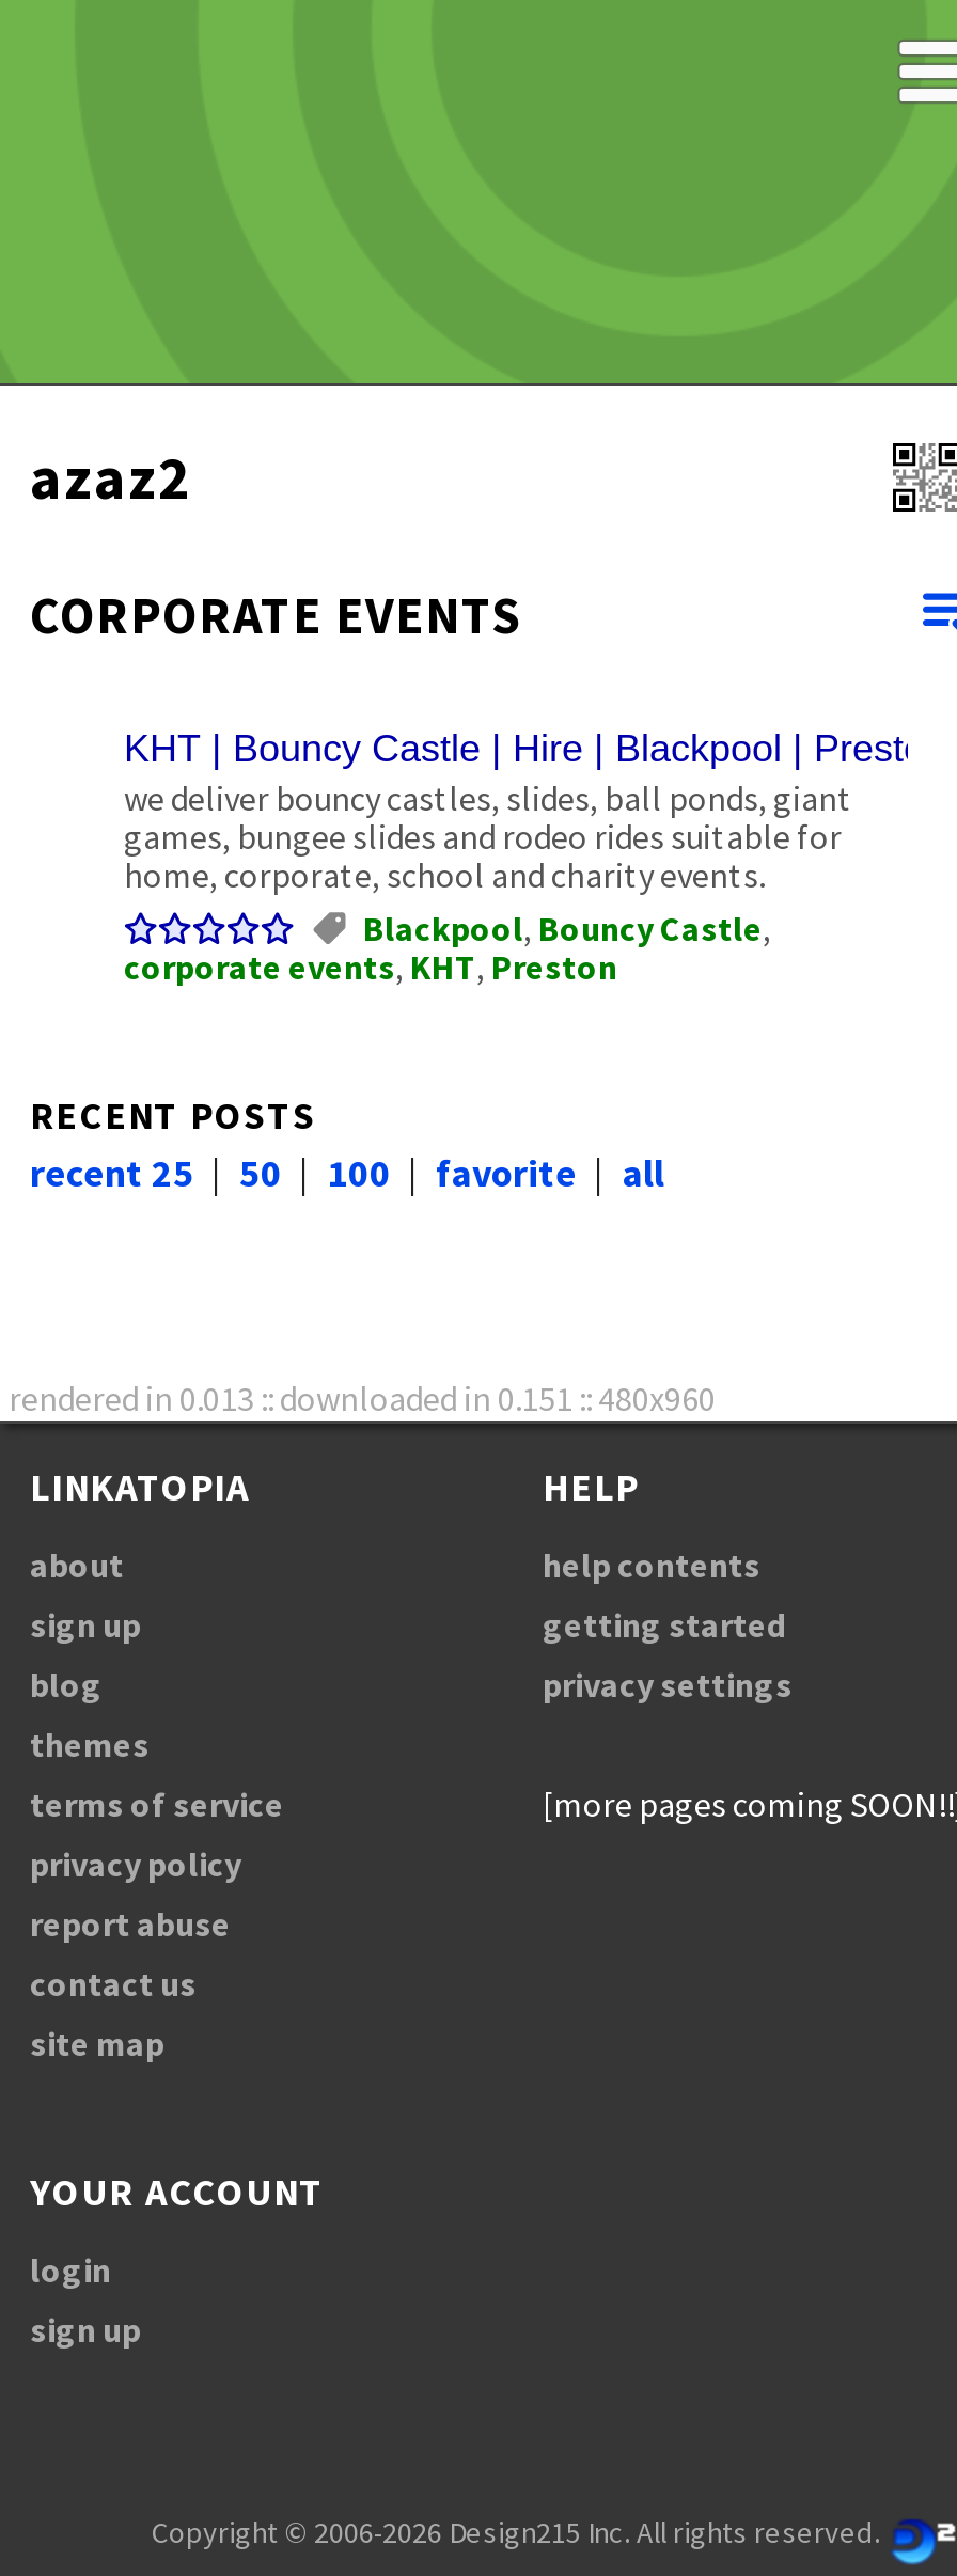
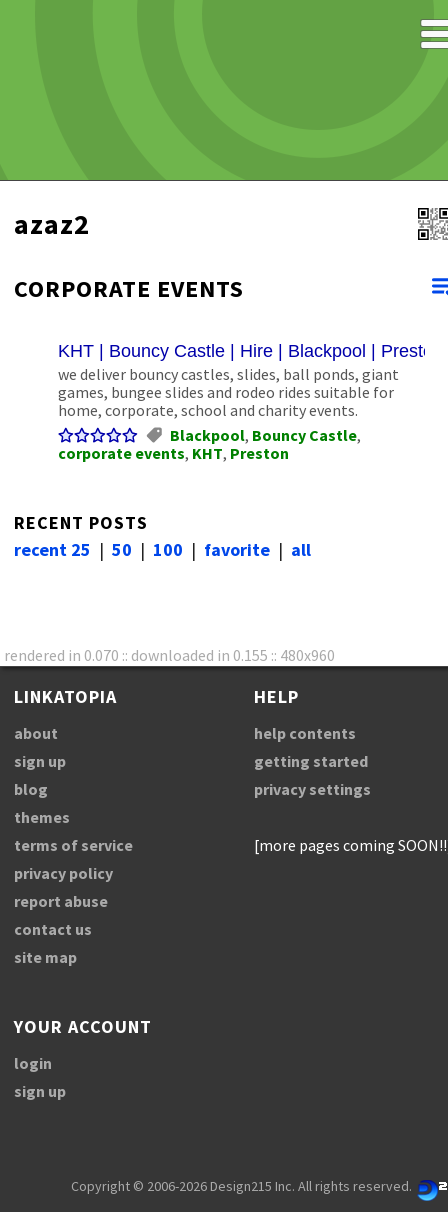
- rendered in 0.013 :: downloaded in 0.151 :: 480x960
+ rendered in 0.070 :: downloaded in 0.155 :: 480x960
